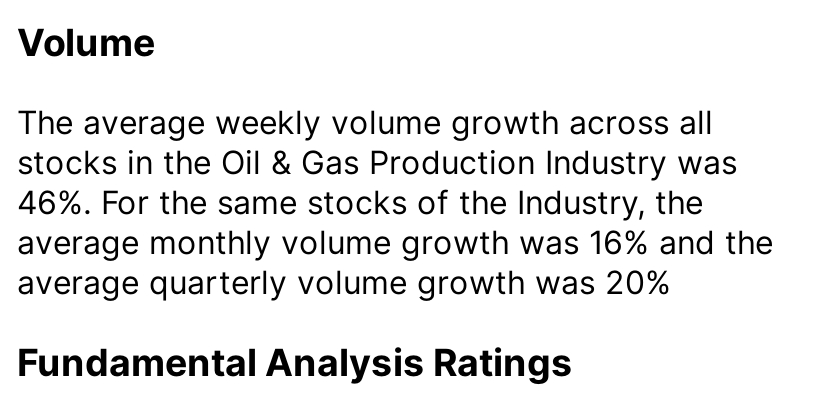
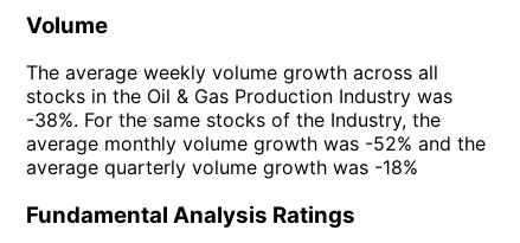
- 46%. For the same stocks of the Industry, the
+ -38%. For the same stocks of the Industry, the

- average monthly volume growth was 16% and the
+ average monthly volume growth was -52% and the

- average quarterly volume growth was 20%
+ average quarterly volume growth was -18%
